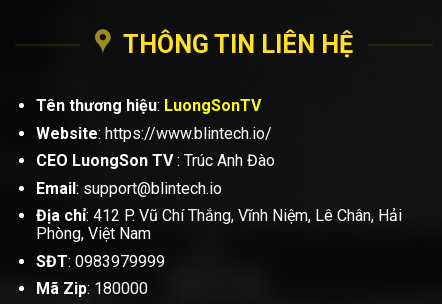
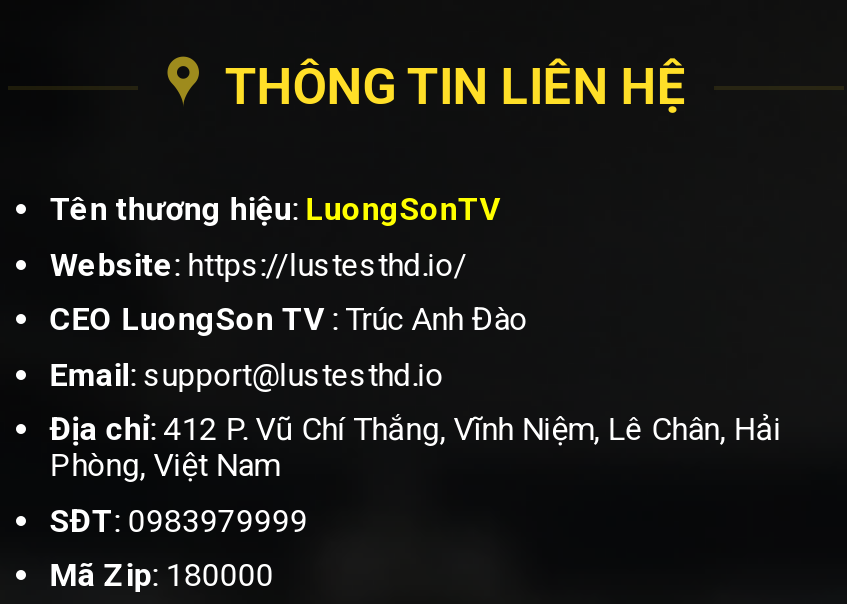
- Website: https://www.blintech.io/
+ Website: https://lustesthd.io/

- Email: support@blintech.io
+ Email: support@lustesthd.io
